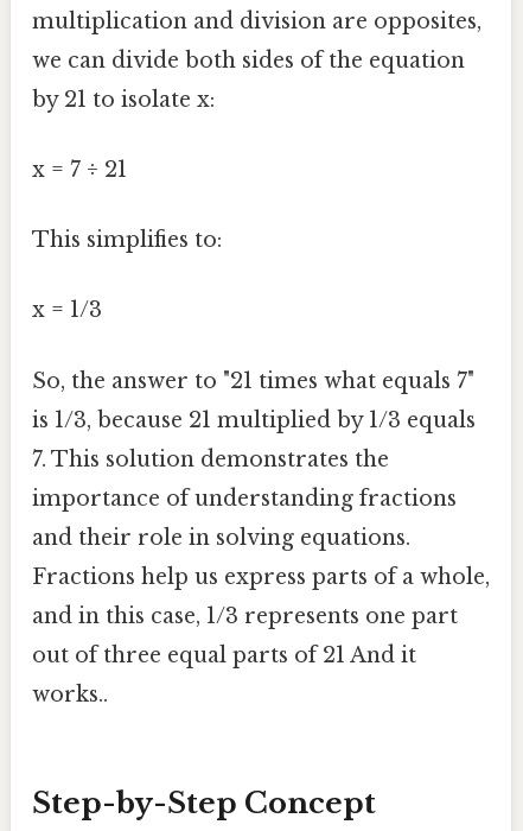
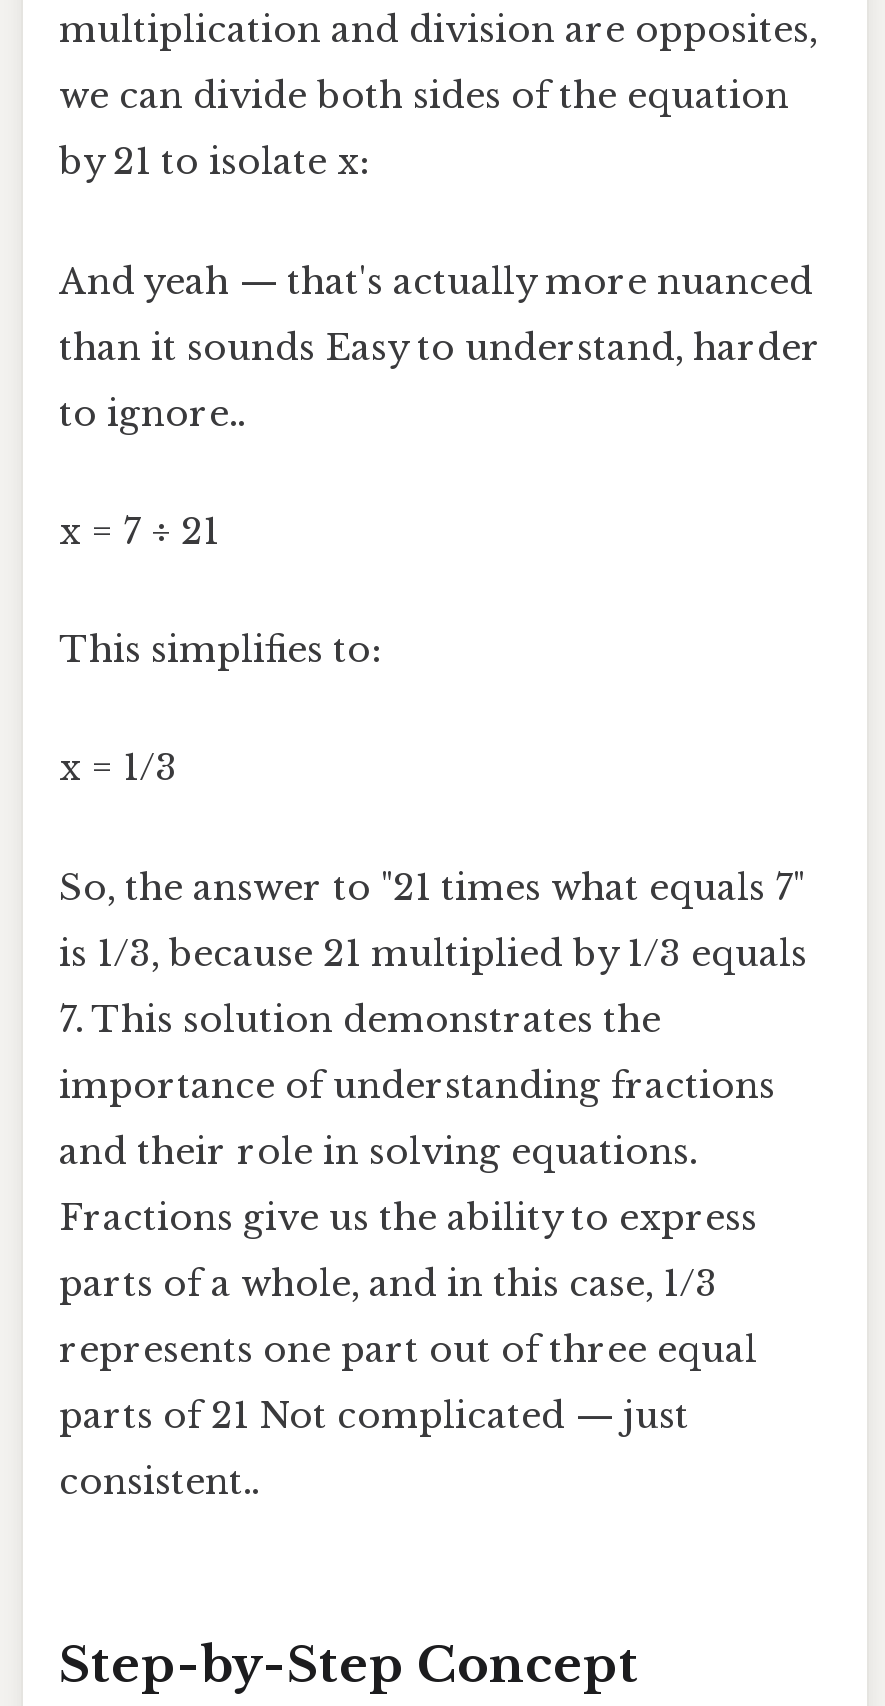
+ And yeah — that's actually more nuanced
+ than it sounds Easy to understand, harder
+ to ignore..

- Fractions help us express parts of a whole,
- and in this case, 1/3 represents one part
- out of three equal parts of 21 And it
- works..
+ Fractions give us the ability to express
+ parts of a whole, and in this case, 1/3
+ represents one part out of three equal
+ parts of 21 Not complicated — just
+ consistent..
